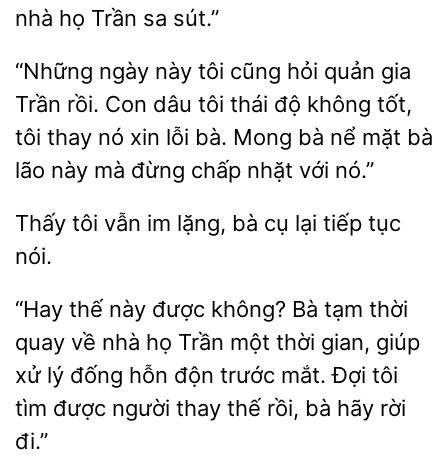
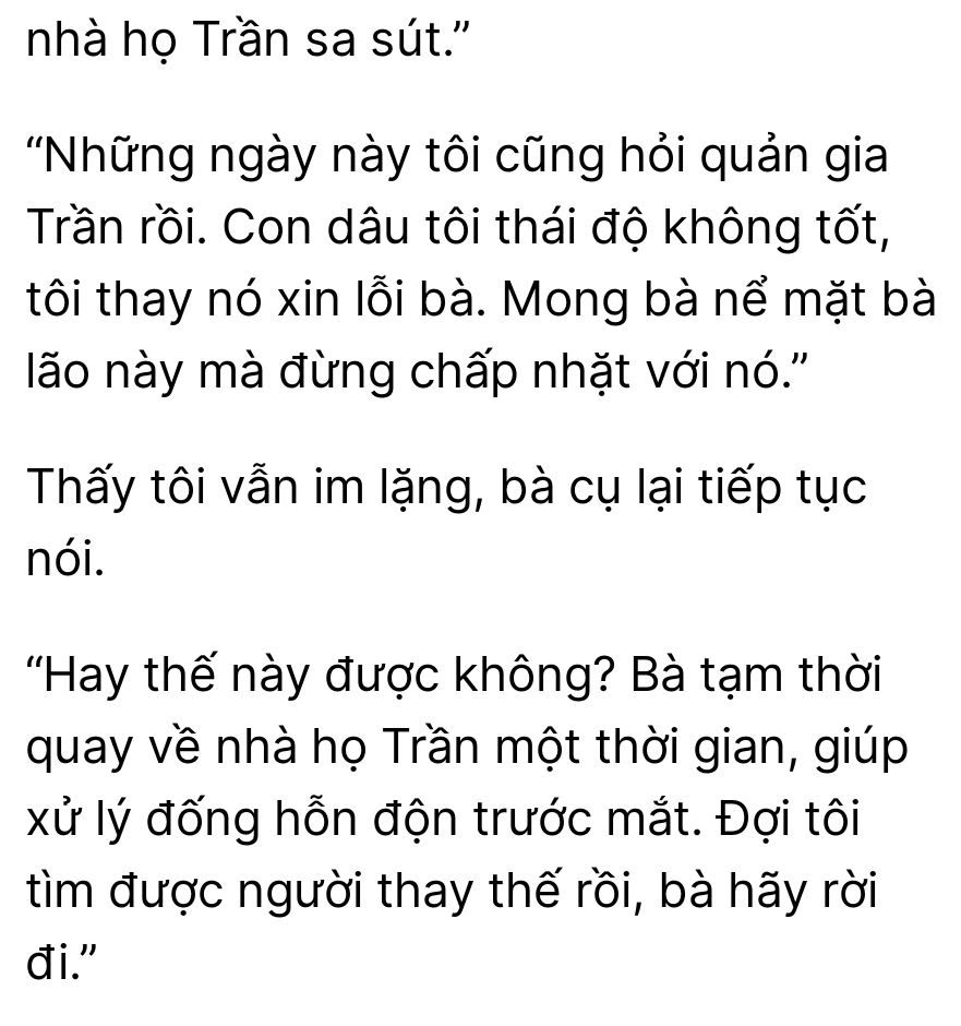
- “Những ngày này tôi
- hỏi quản gia
- Trần rồi. Con dâu tôi thái độ
- tốt,
- tôi thay nó xin lỗi bà.
- bà nể mặt bà
- lão này mà đừng chấp nhặt với nó.”
+ “Những ngày này tôi cũng hỏi quản gia
+ Trần rồi. Con dâu tôi thái
+ không tốt,
+ tôi thay nó xin lỗi bà. Mong bà nể mặt bà
+ này
+ đừng chấp nhặt với nó.”

- Thấy
- vẫn
- lặng, bà cụ
- tiếp tục
- nói.
+ Thấy tôi vẫn
+ lặng, bà
+ lại tiếp tục

- “Hay
- này được không?
- tạm thời
- quay về nhà họ Trần một thời gian,
- xử lý đống hỗn độn trước mắt. Đợi tôi
+ “Hay thế này được không? Bà tạm
+ quay về nhà họ Trần
+ thời gian, giúp
+ xử lý
+ hỗn độn trước mắt. Đợi tôi
